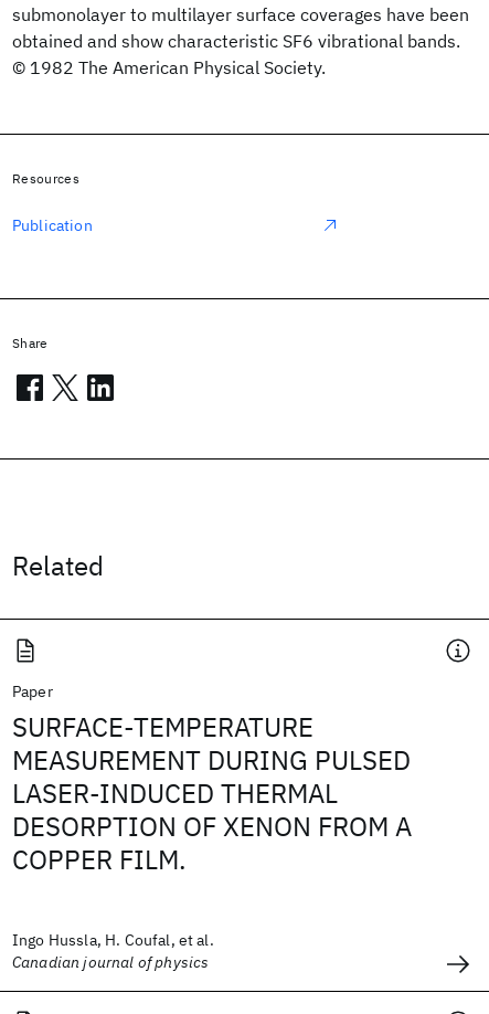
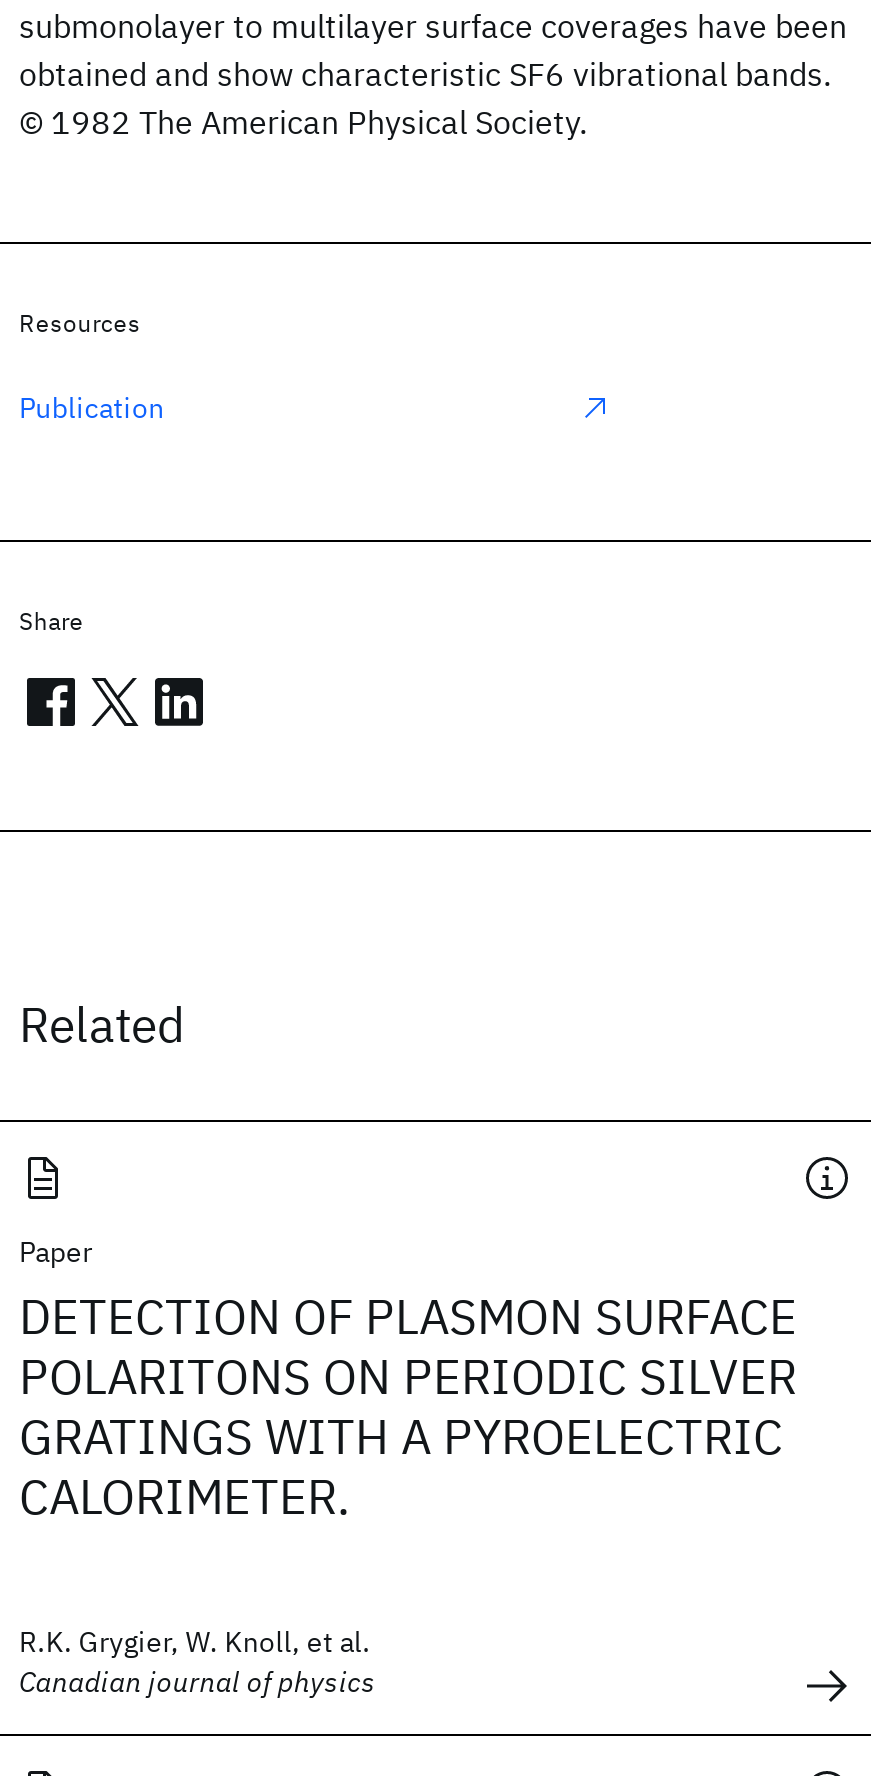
- SURFACE-TEMPERATURE
- MEASUREMENT DURING PULSED
- LASER-INDUCED THERMAL
- DESORPTION OF XENON FROM A
- COPPER FILM.
+ DETECTION OF PLASMON SURFACE
+ POLARITONS ON PERIODIC SILVER
+ GRATINGS WITH A PYROELECTRIC
+ CALORIMETER.

- Ingo Hussla, H. Coufal, et al.
+ R.K. Grygier, W. Knoll, et al.
